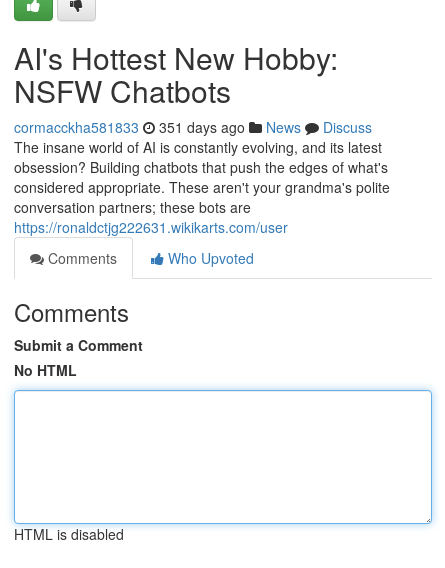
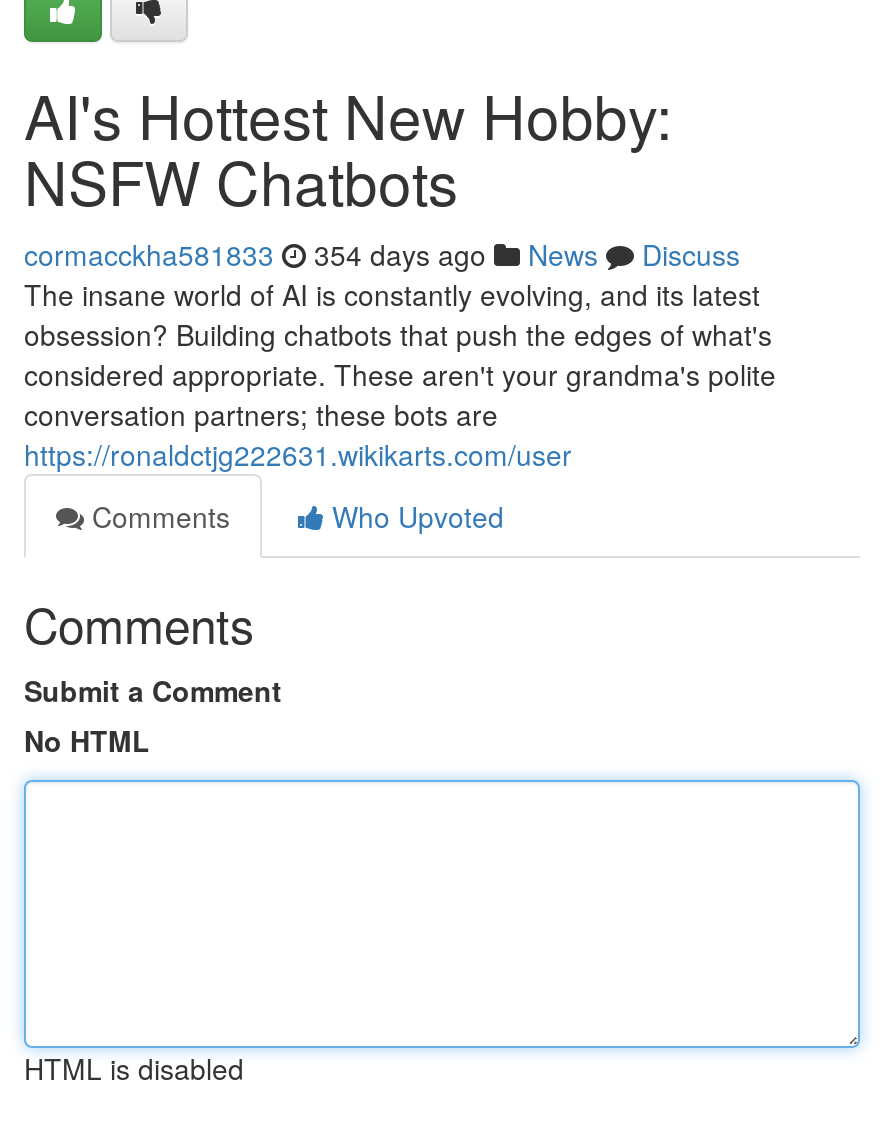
- cormacckha581833 351 days ago News Discuss
+ cormacckha581833 354 days ago News Discuss
